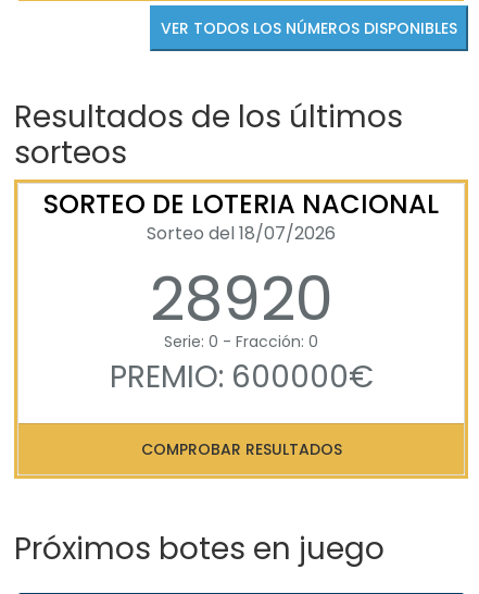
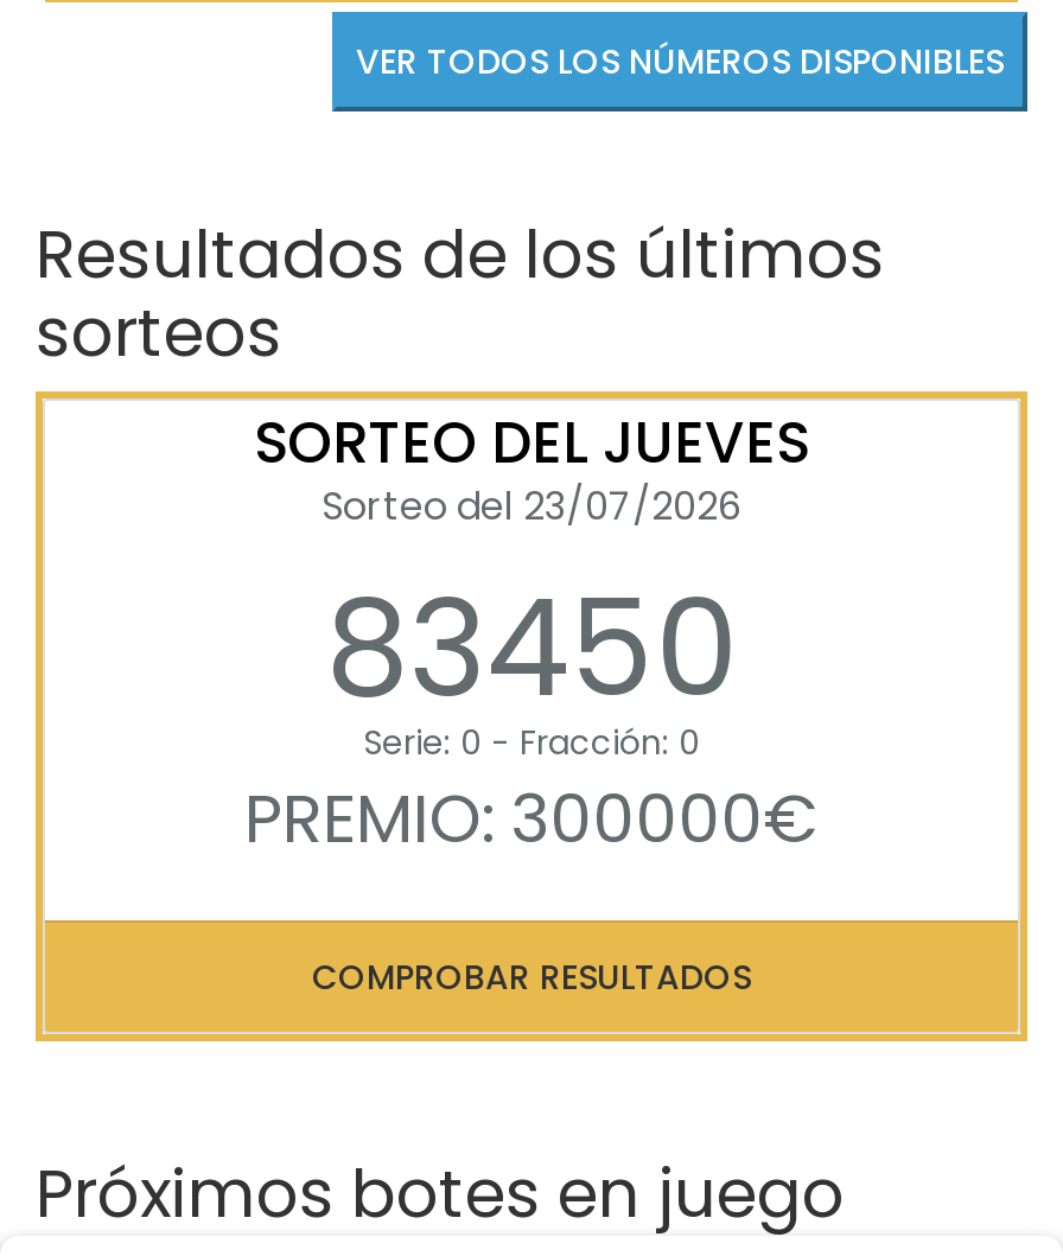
- SORTEO DE LOTERIA NACIONAL
- Sorteo del 18/07/2026
- 28920
+ SORTEO DEL JUEVES
+ Sorteo del 23/07/2026
+ 83450

- PREMIO: 600000€
+ PREMIO: 300000€
